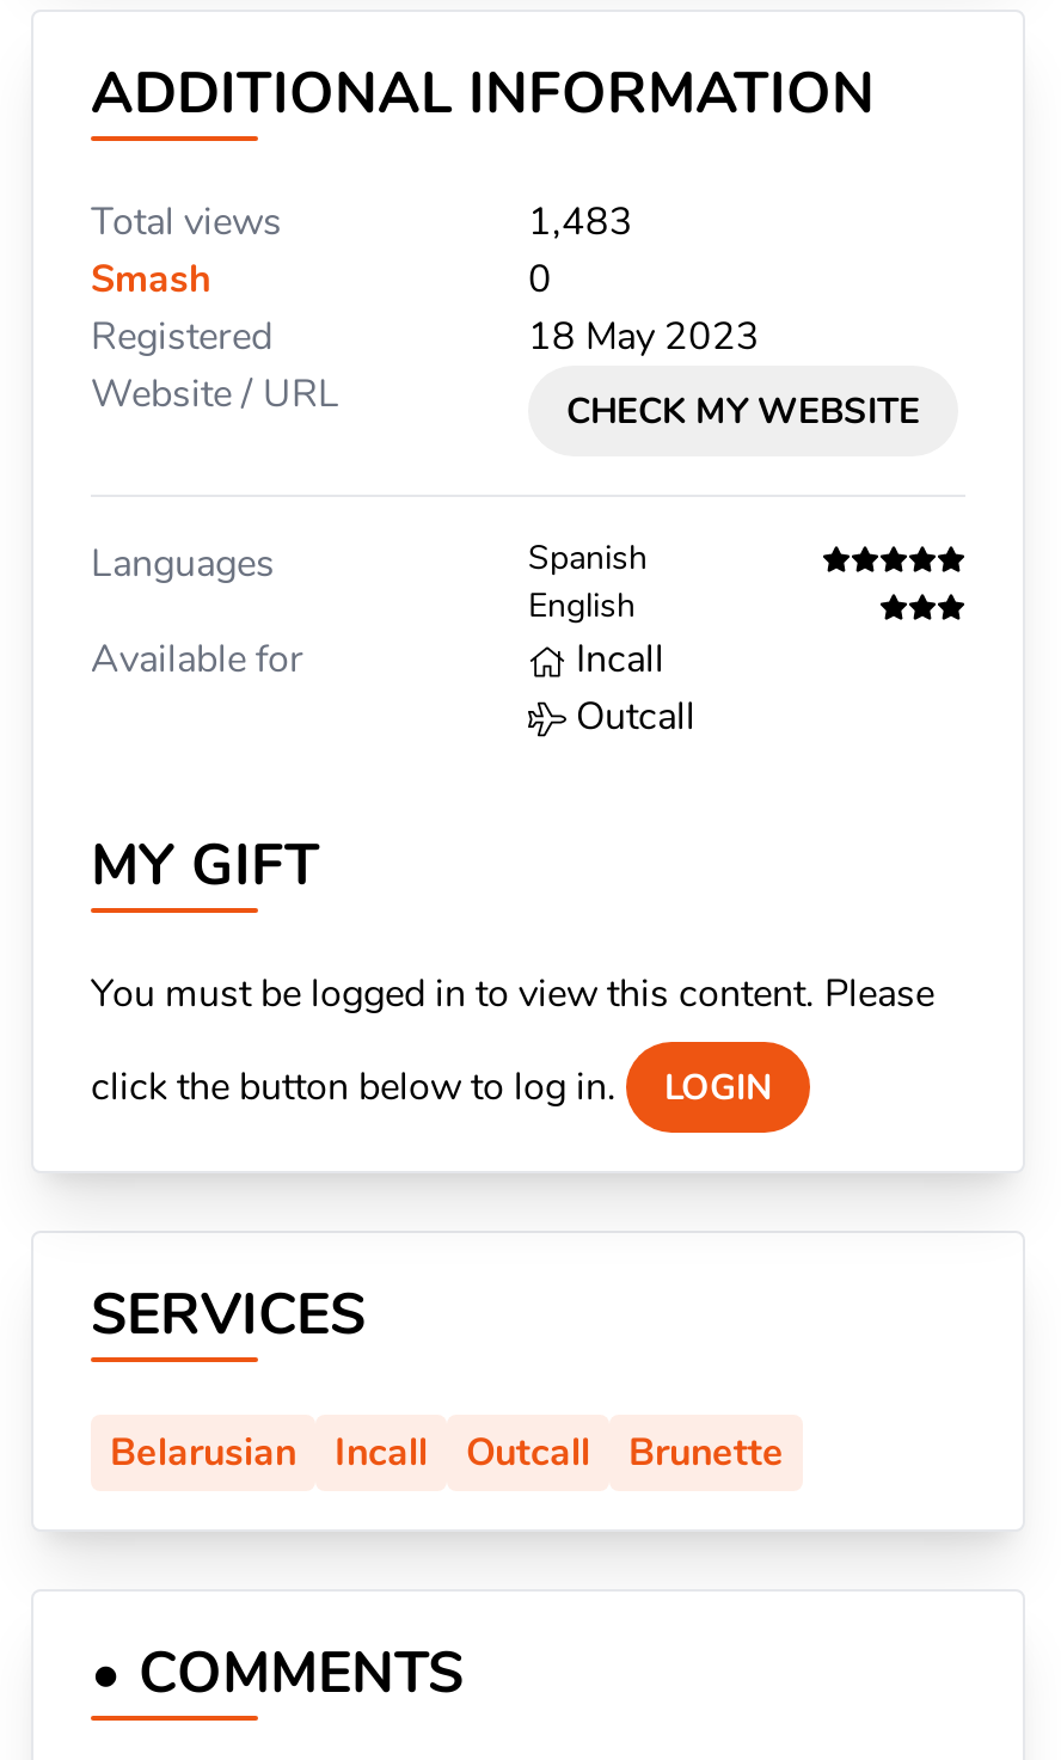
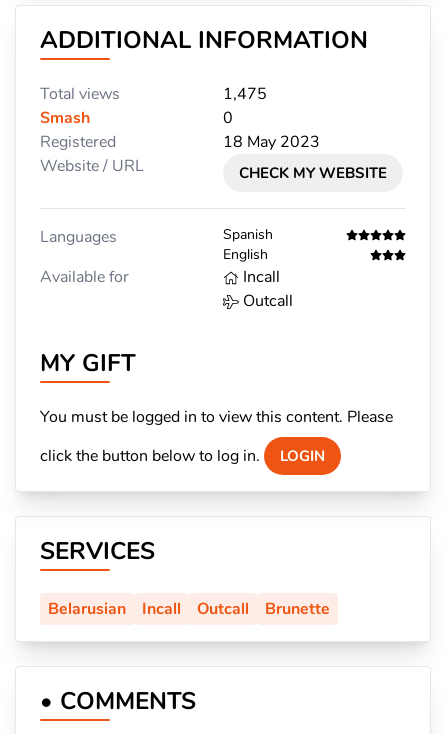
- 1,483
+ 1,475
